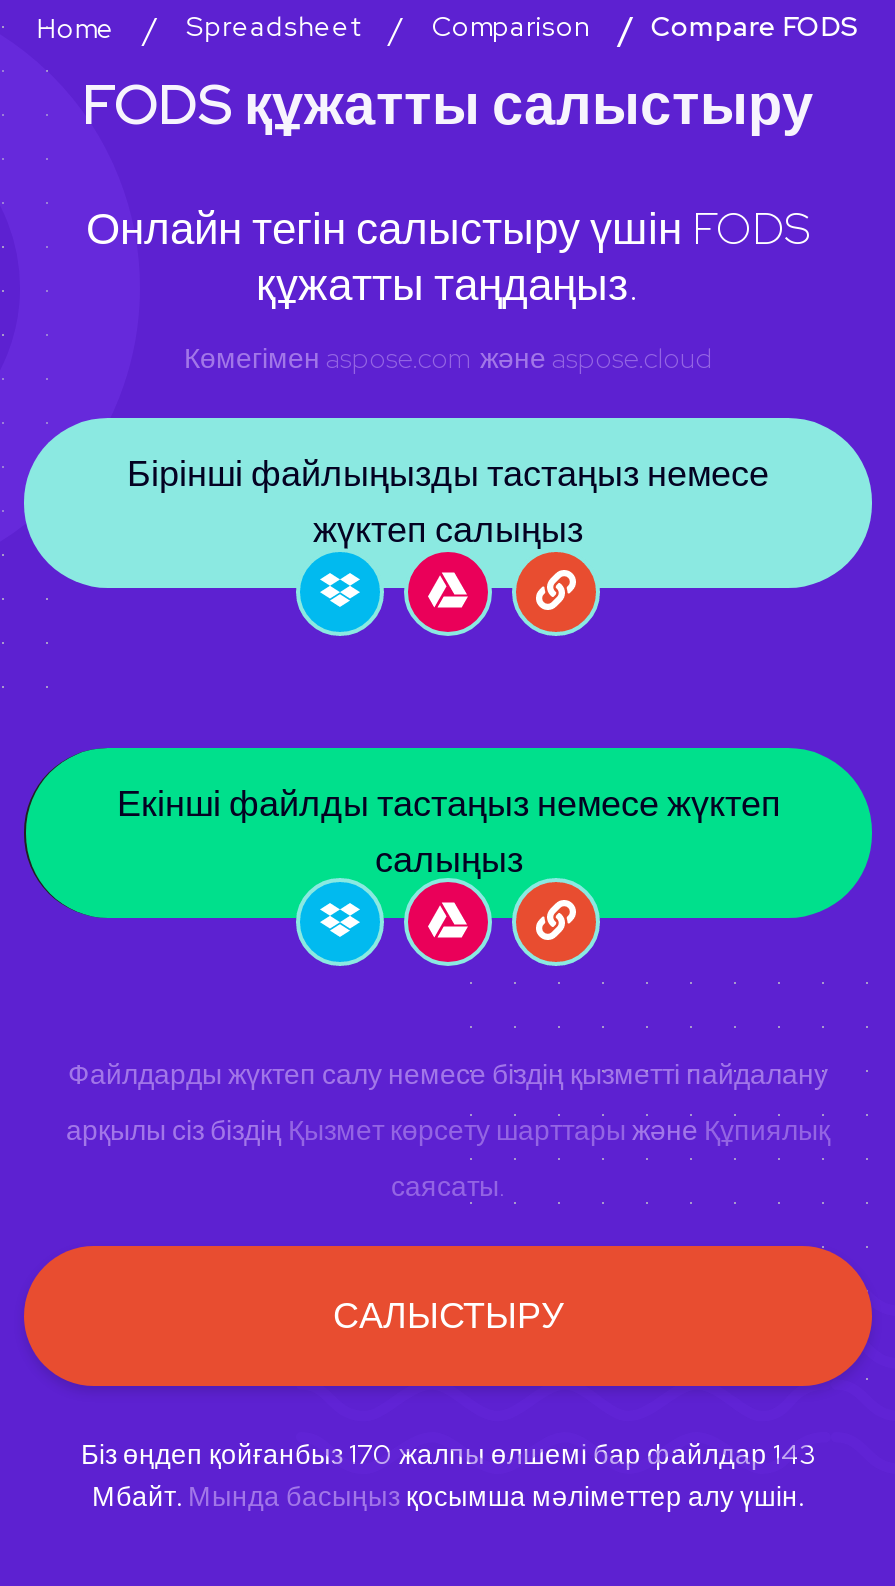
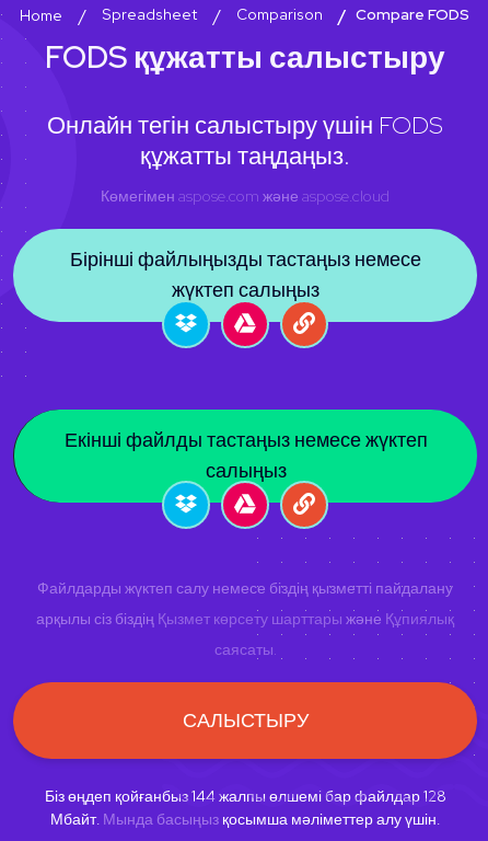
- Біз өңдеп қойғанбыз 170 жалпы өлшемі бар файлдар 143
+ Біз өңдеп қойғанбыз 144 жалпы өлшемі бар файлдар 128
